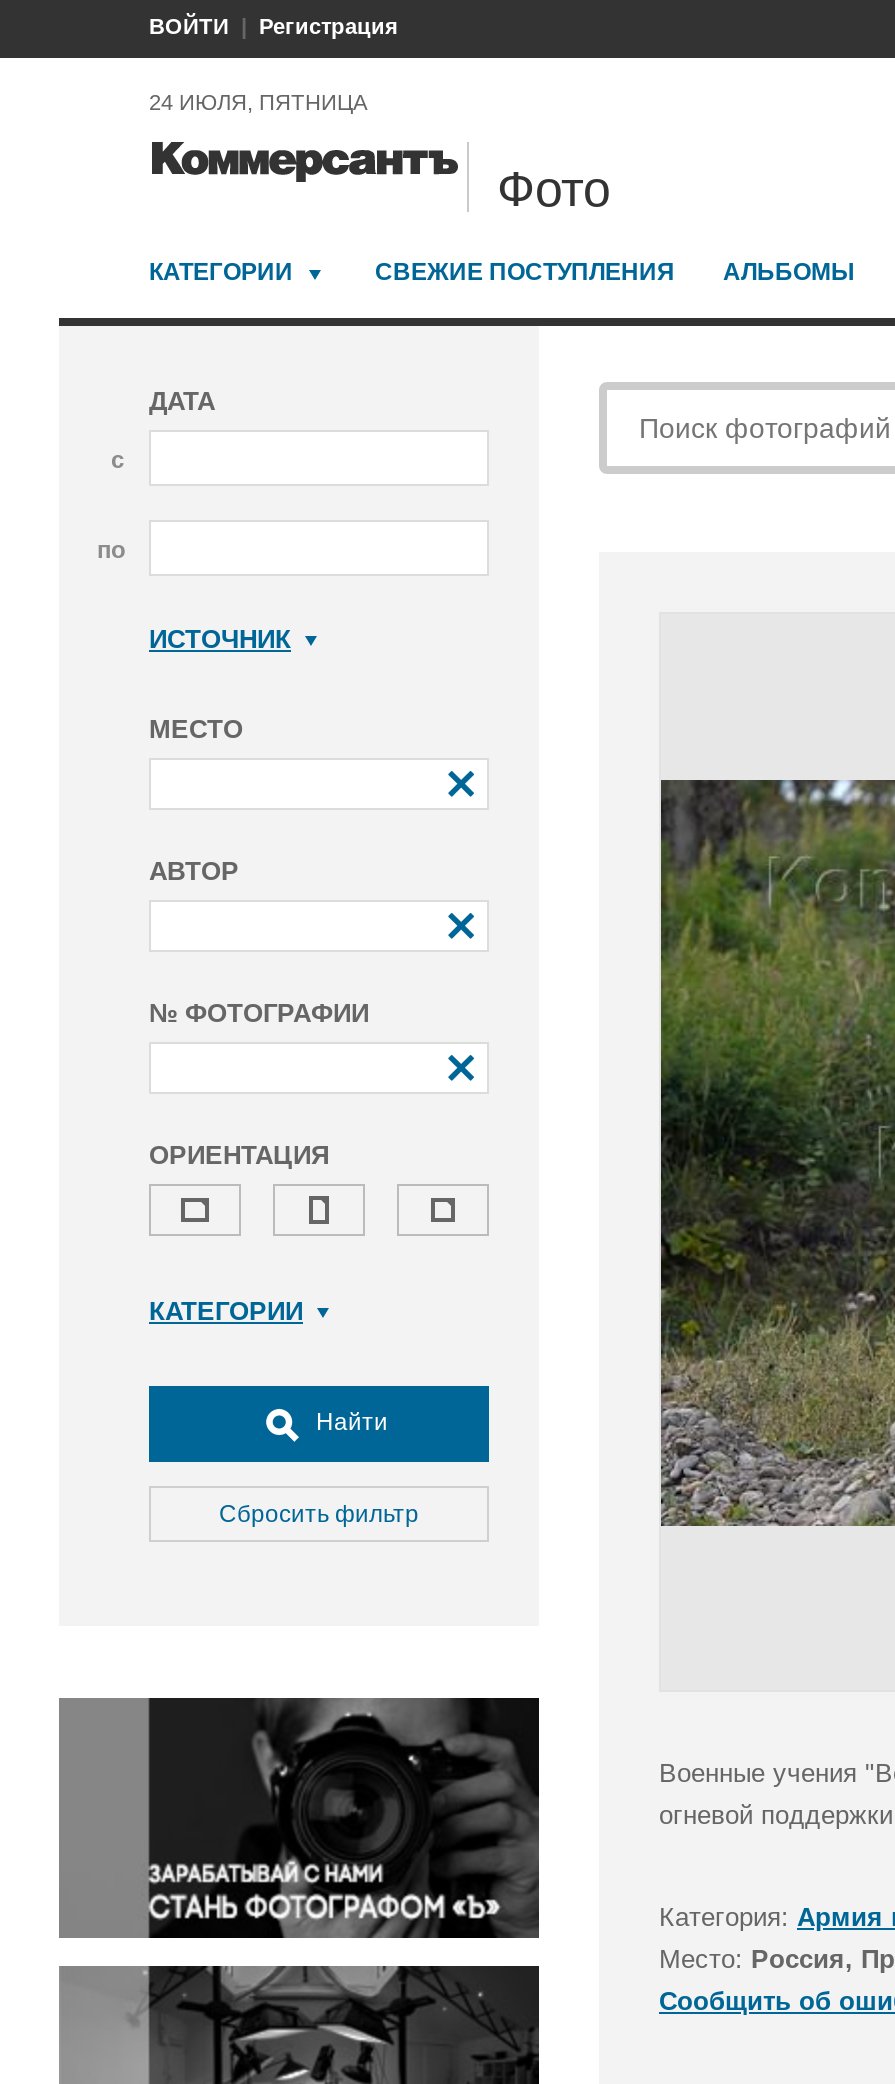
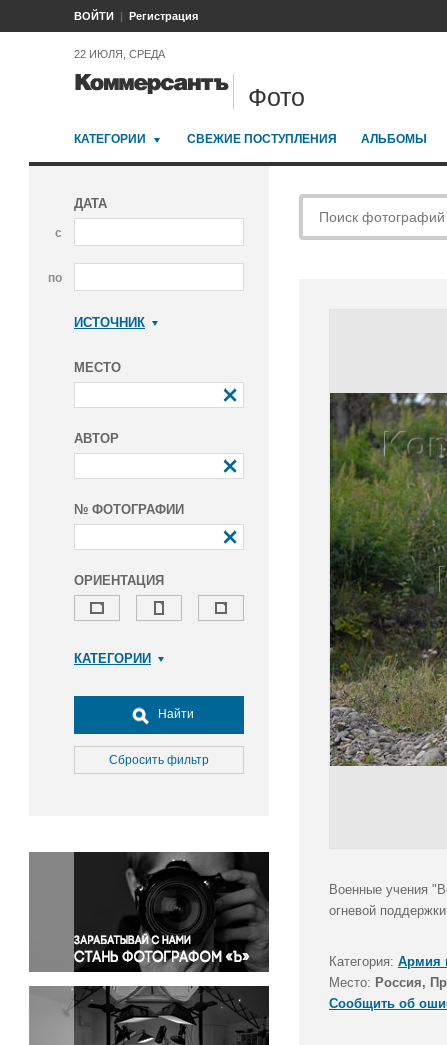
- 24 ИЮЛЯ, ПЯТНИЦА
+ 22 ИЮЛЯ, СРЕДА
